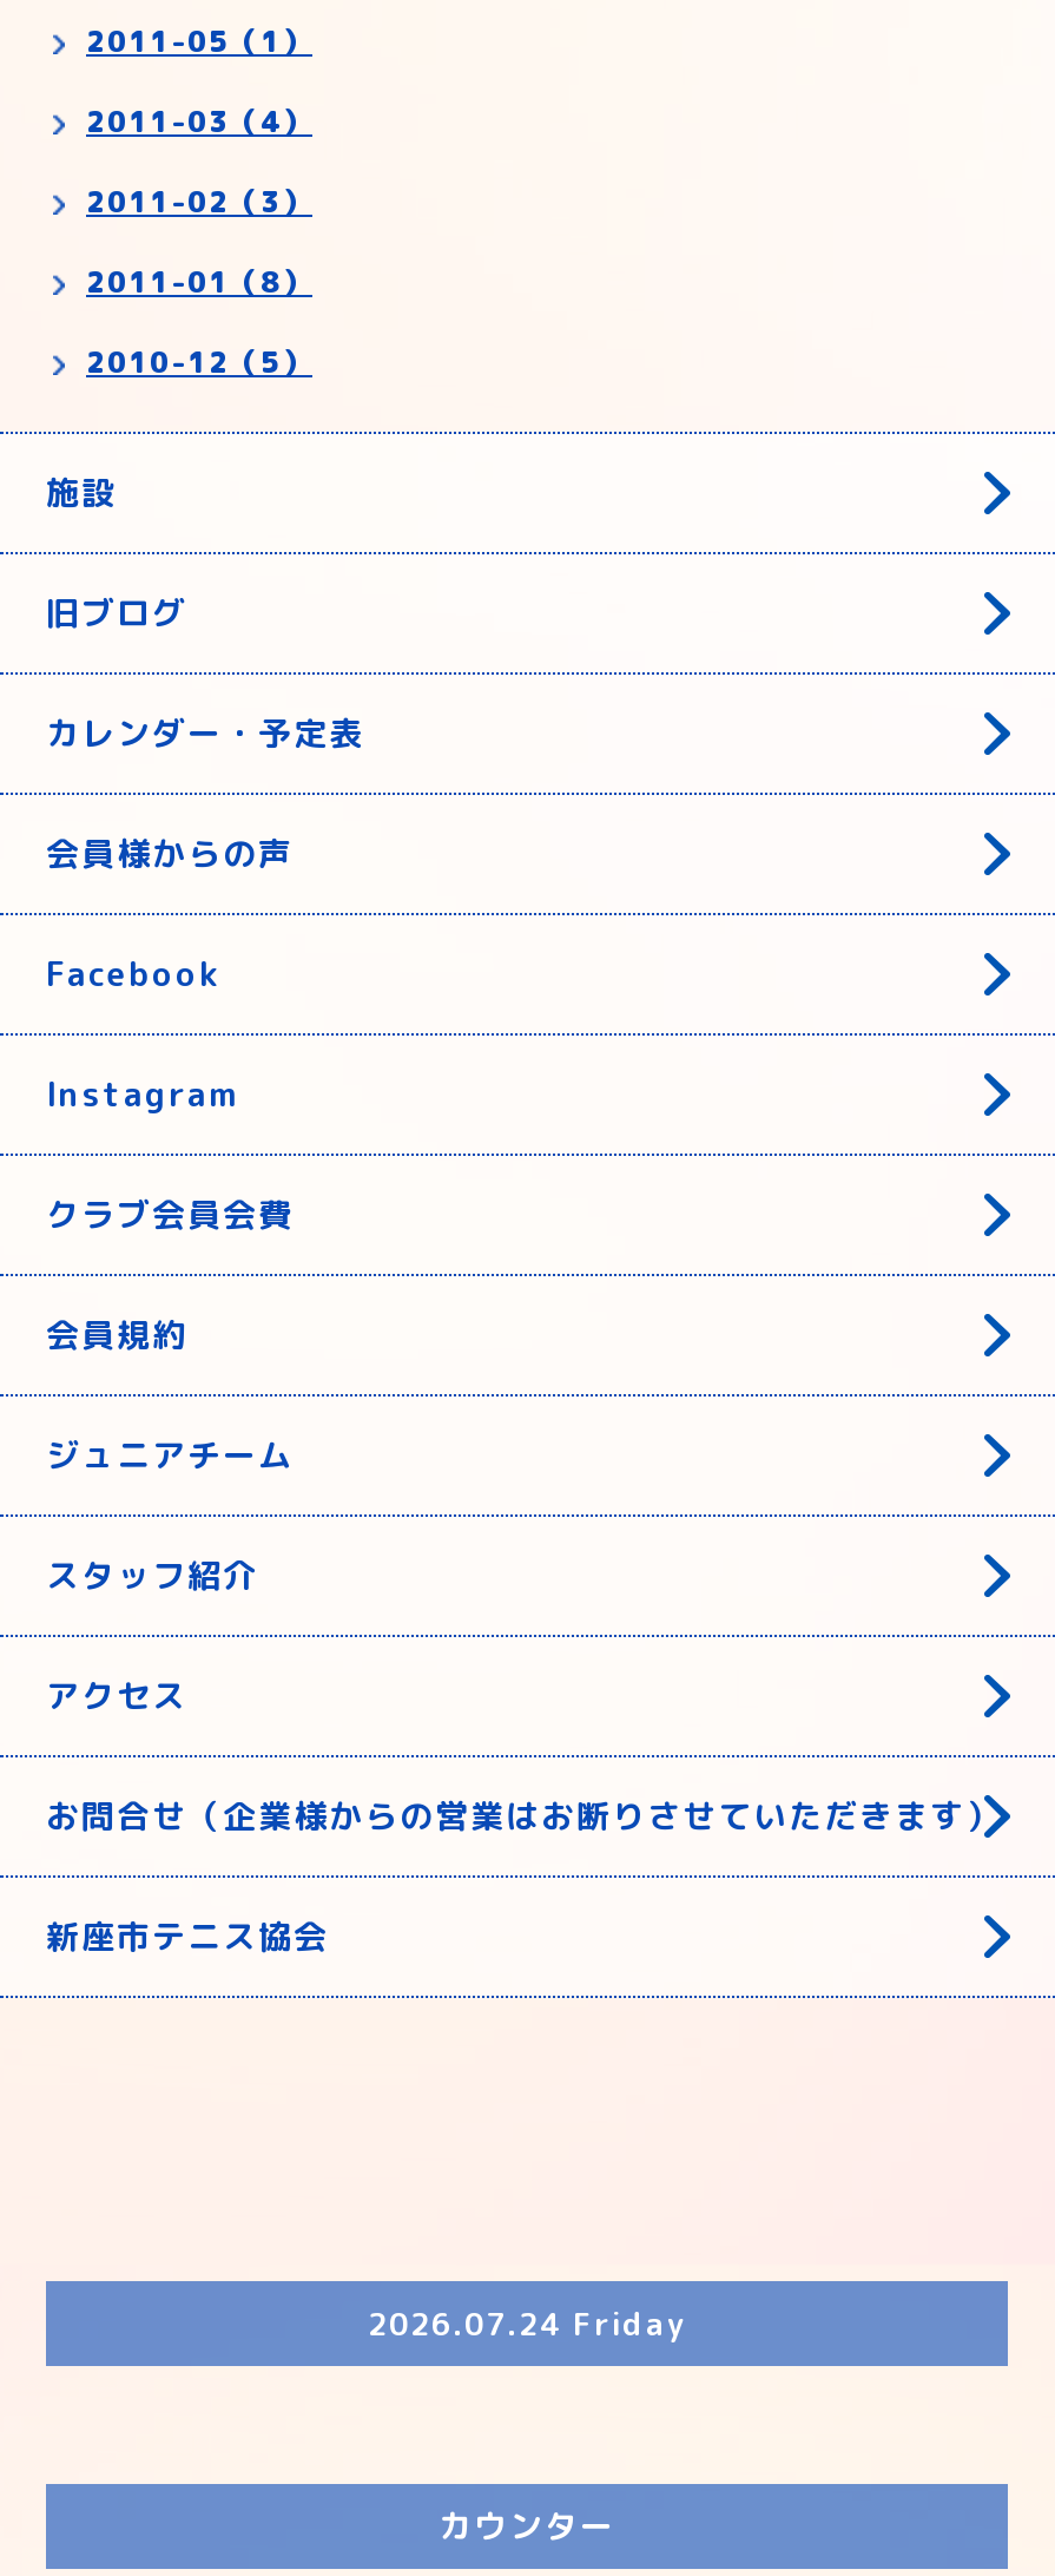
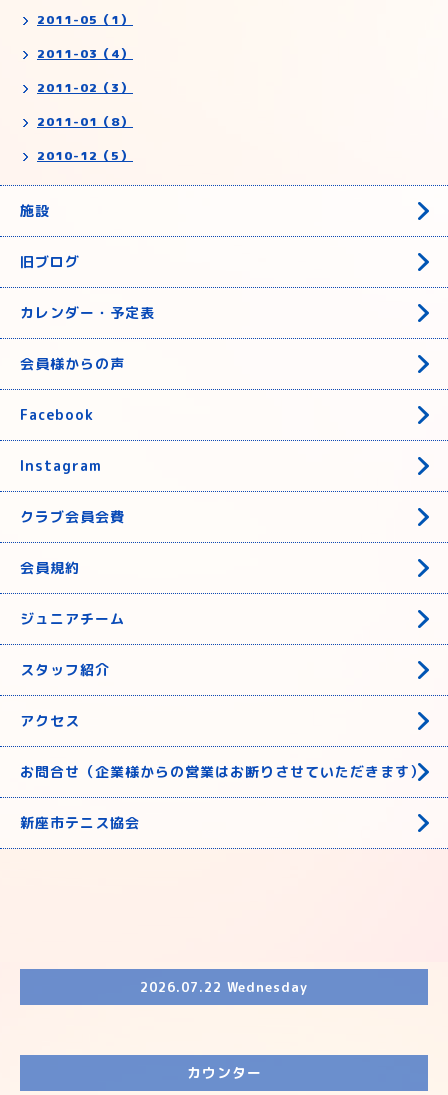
- 2026.07.24 Friday
+ 2026.07.22 Wednesday
